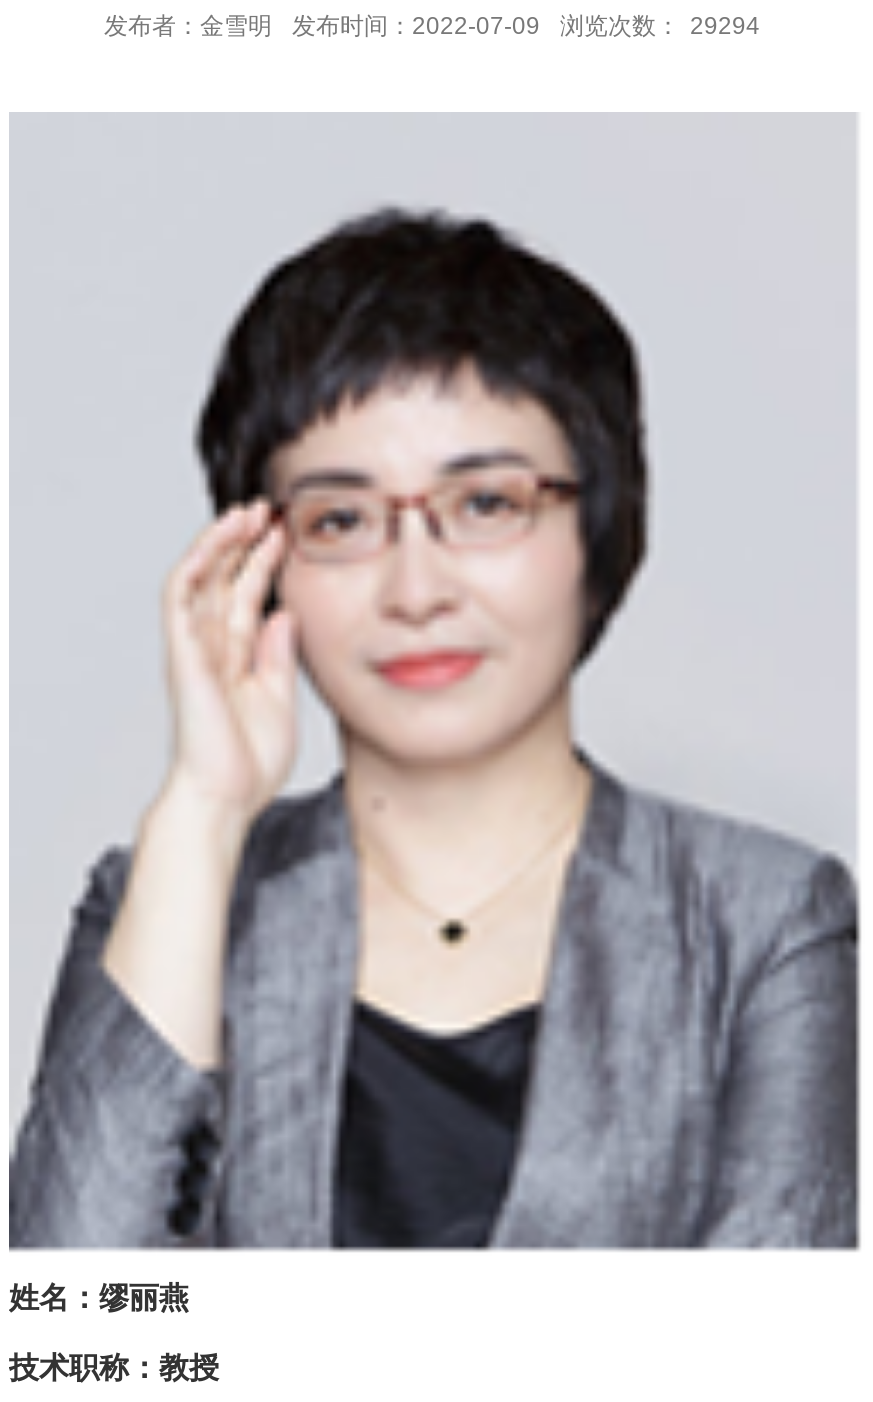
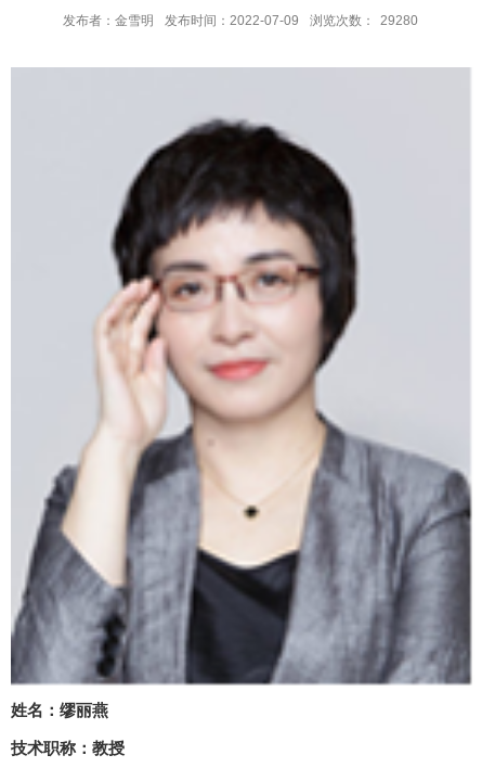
- 发布者：金雪明 发布时间：2022-07-09 浏览次数： 29294
+ 发布者：金雪明 发布时间：2022-07-09 浏览次数： 29280
